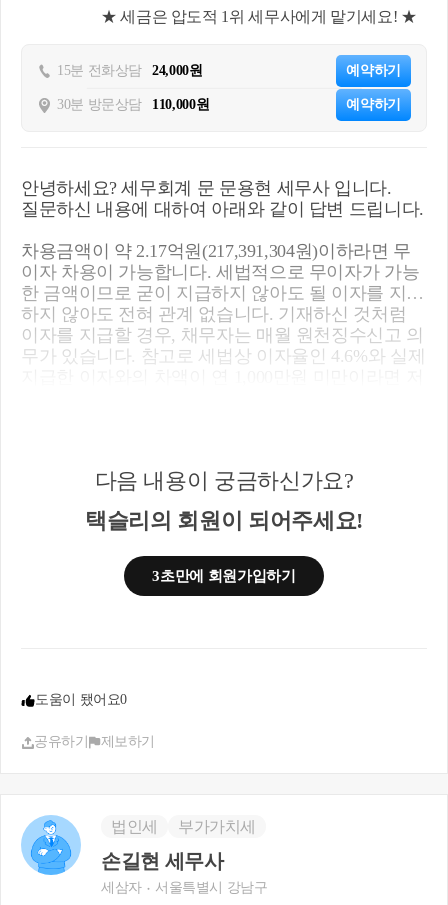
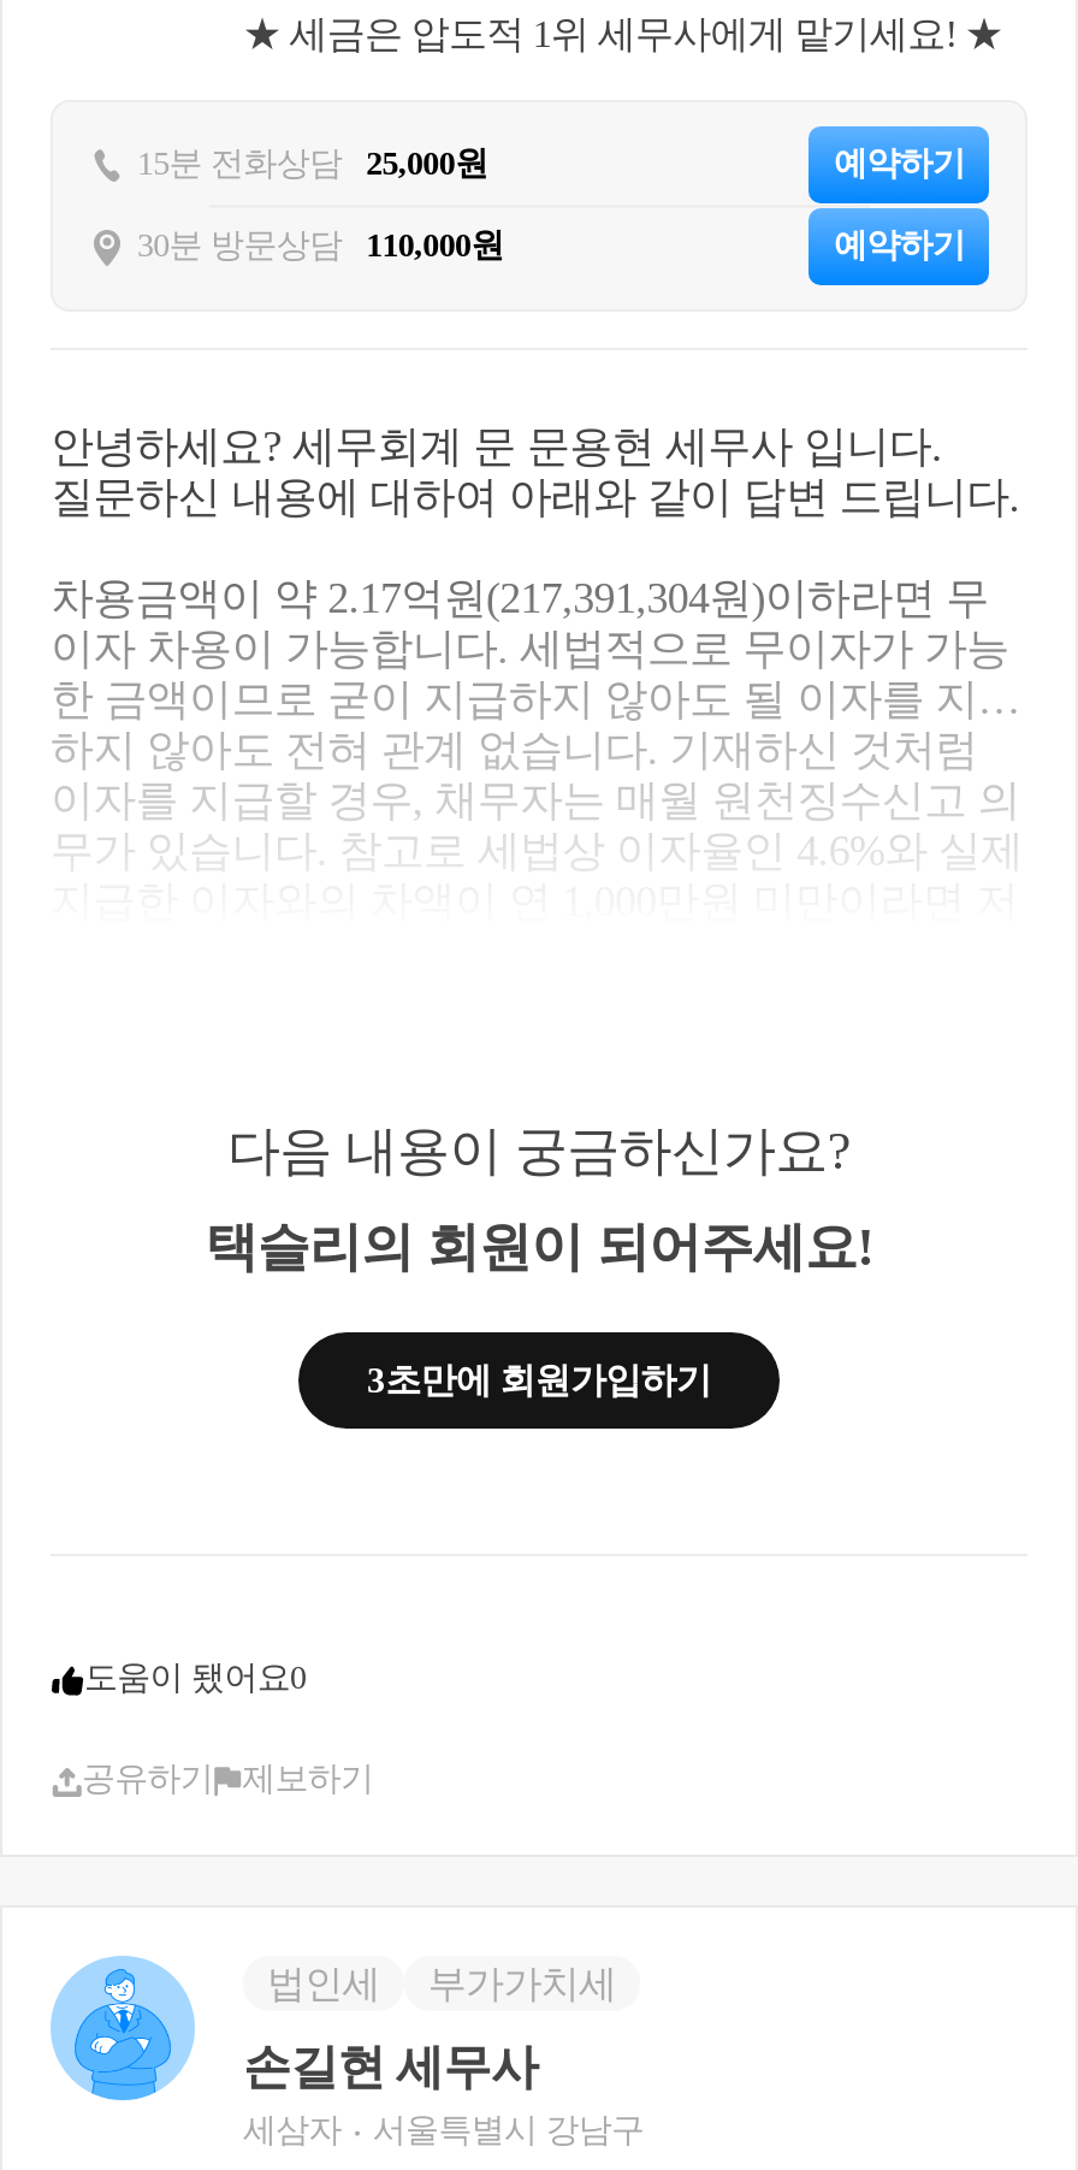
- 15분 전화상담 24,000원
+ 15분 전화상담 25,000원
